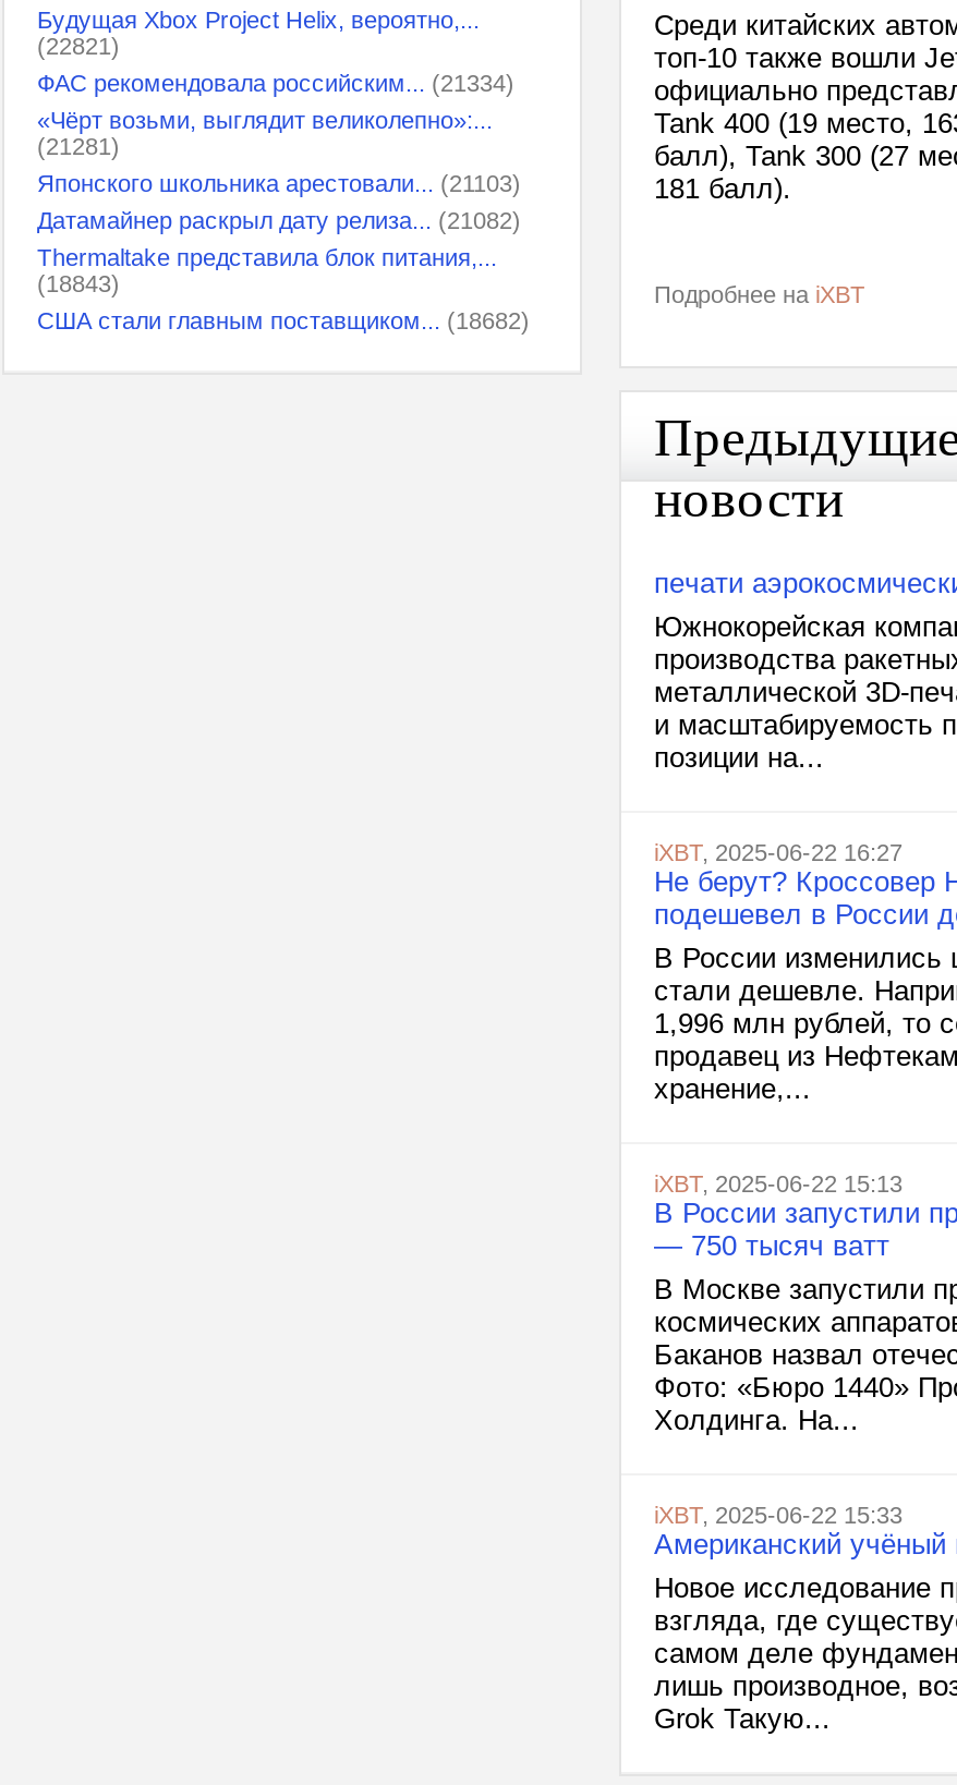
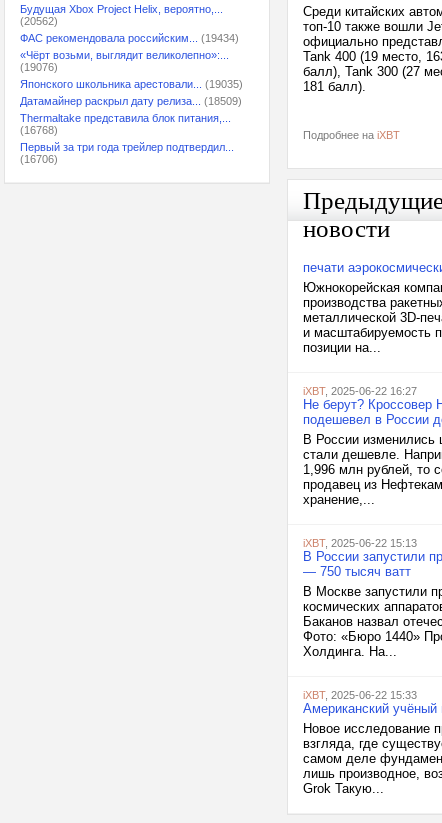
- (22821)
+ (20562)

- ФАС рекомендовала российским... (21334)
+ ФАС рекомендовала российским... (19434)

- (21281)
+ (19076)

- Японского школьника арестовали... (21103)
+ Японского школьника арестовали... (19035)

- Датамайнер раскрыл дату релиза... (21082)
+ Датамайнер раскрыл дату релиза... (18509)

- (18843)
- США стали главным поставщиком... (18682)
+ (16768)
+ Первый за три года трейлер подтвердил...
+ (16706)
